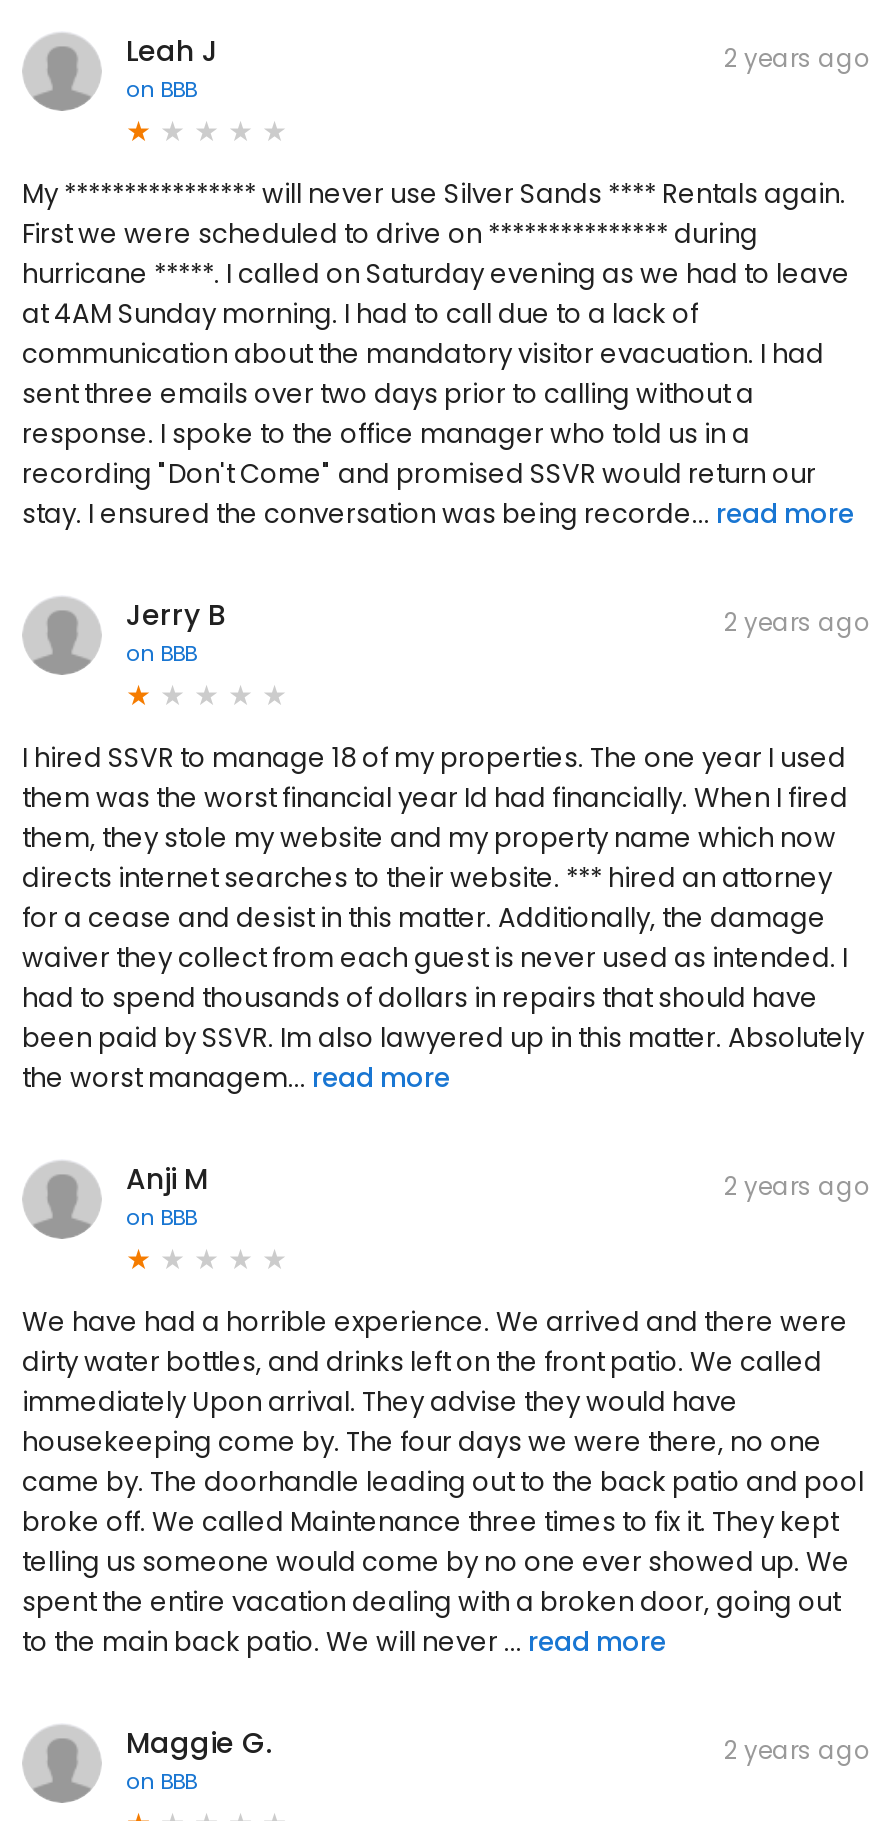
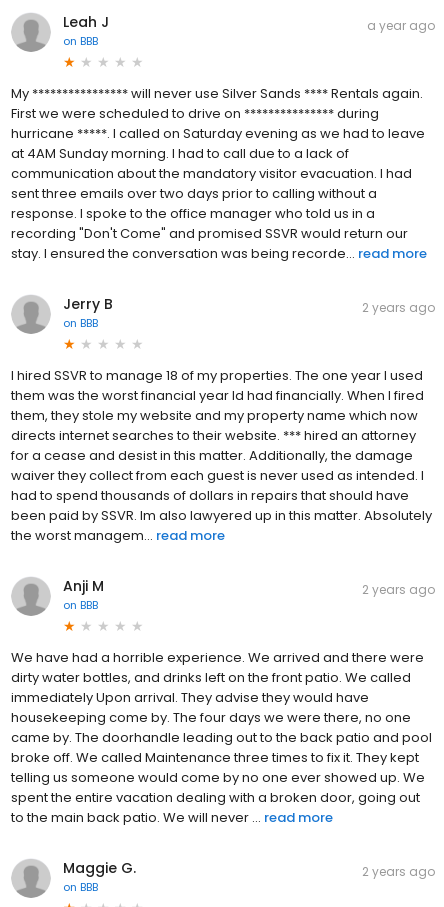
- 2 years ago
+ a year ago
